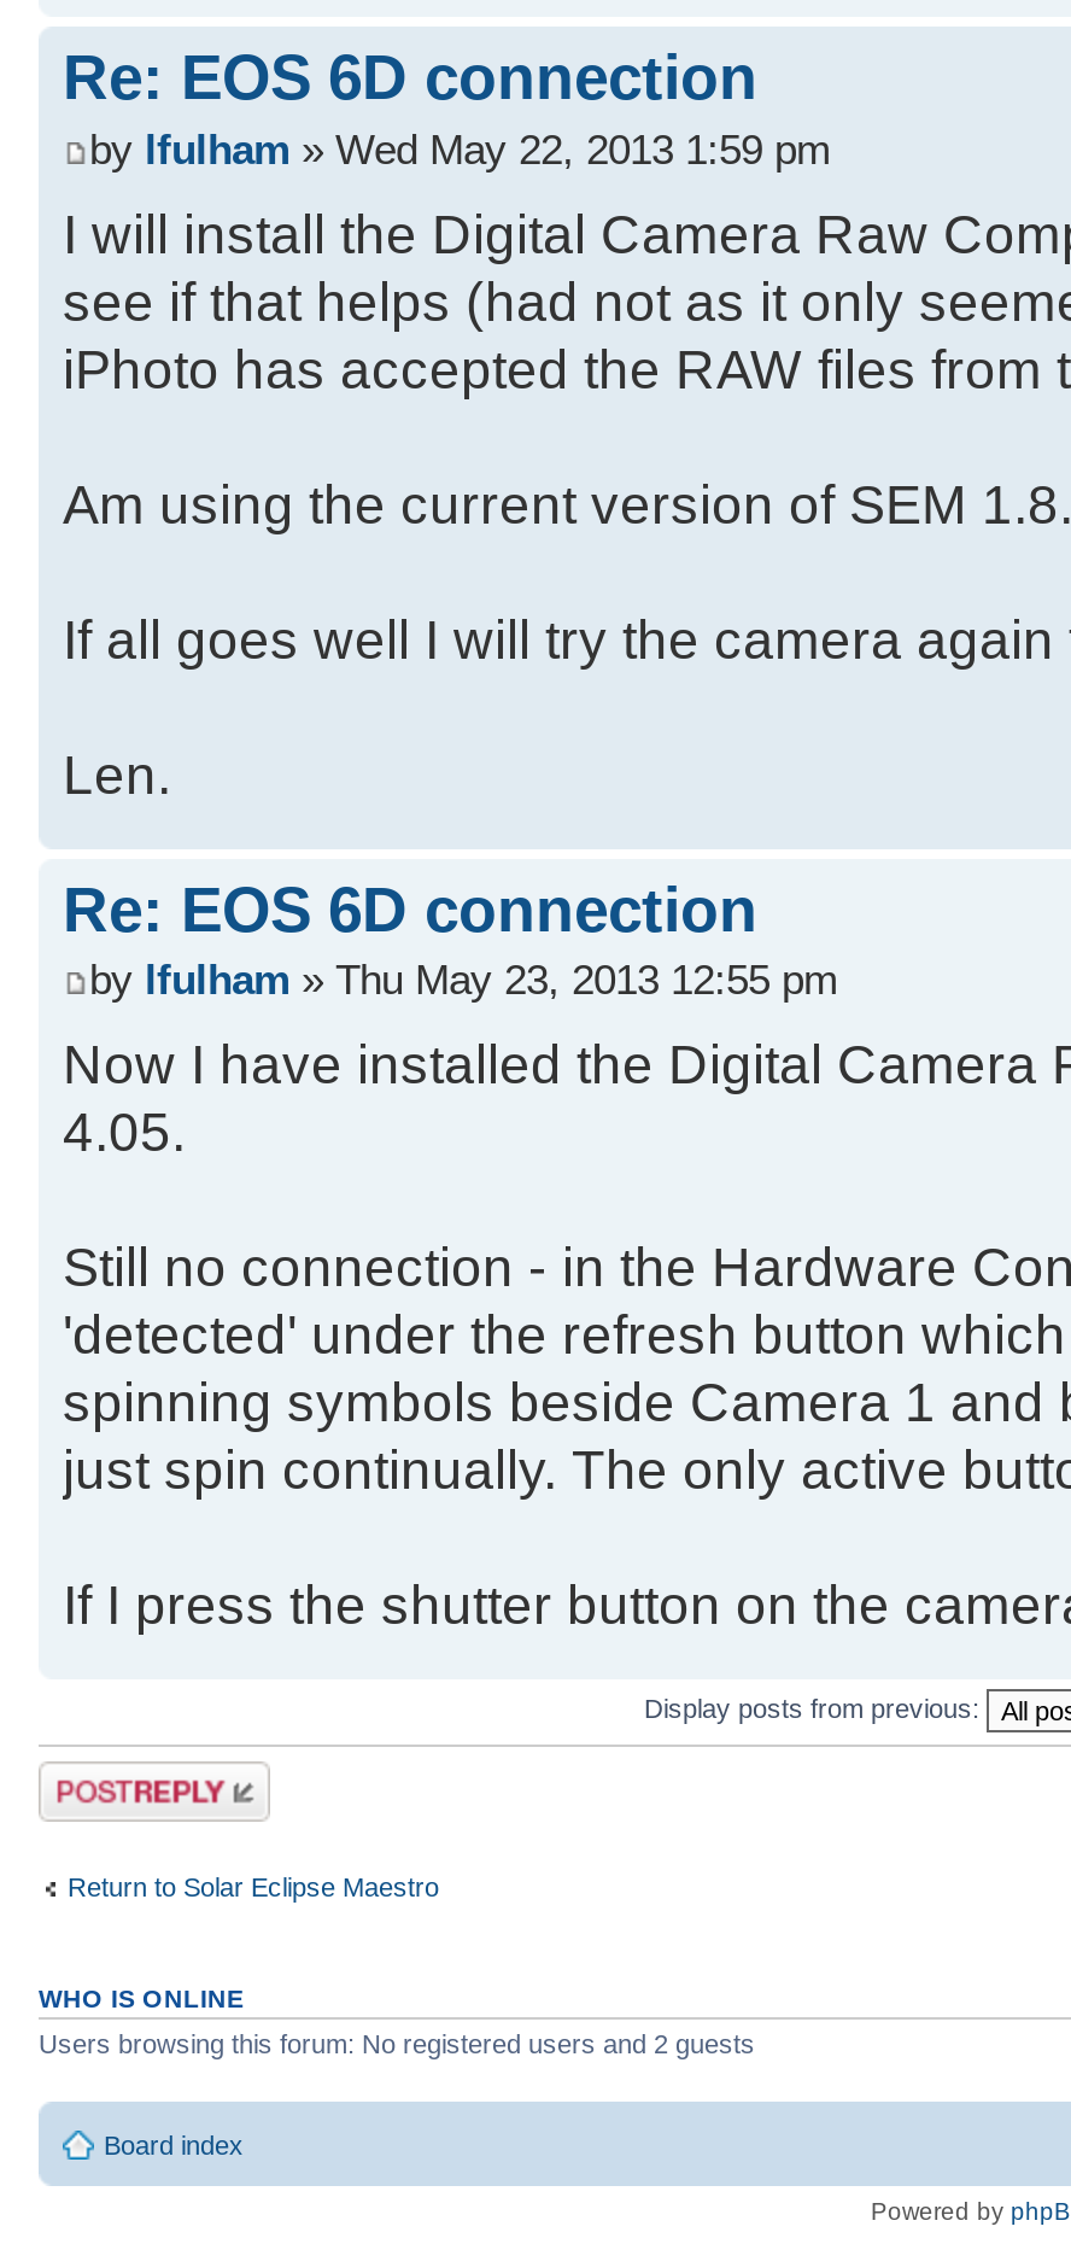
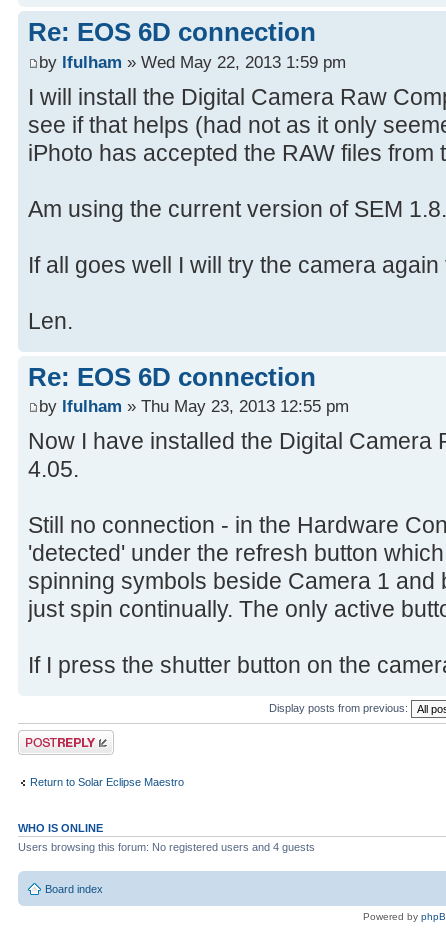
- Users browsing this forum: No registered users and 2 guests
+ Users browsing this forum: No registered users and 4 guests
